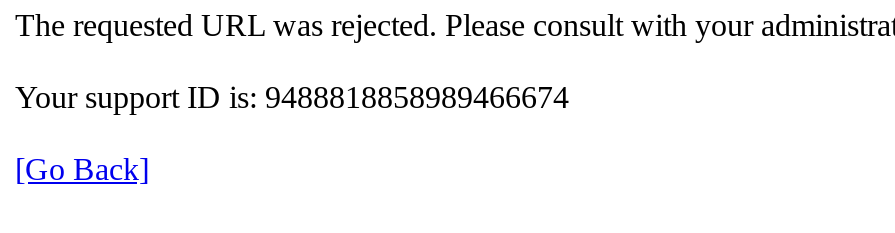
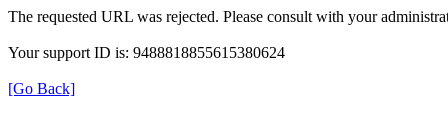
- Your support ID is: 9488818858989466674
+ Your support ID is: 9488818855615380624
